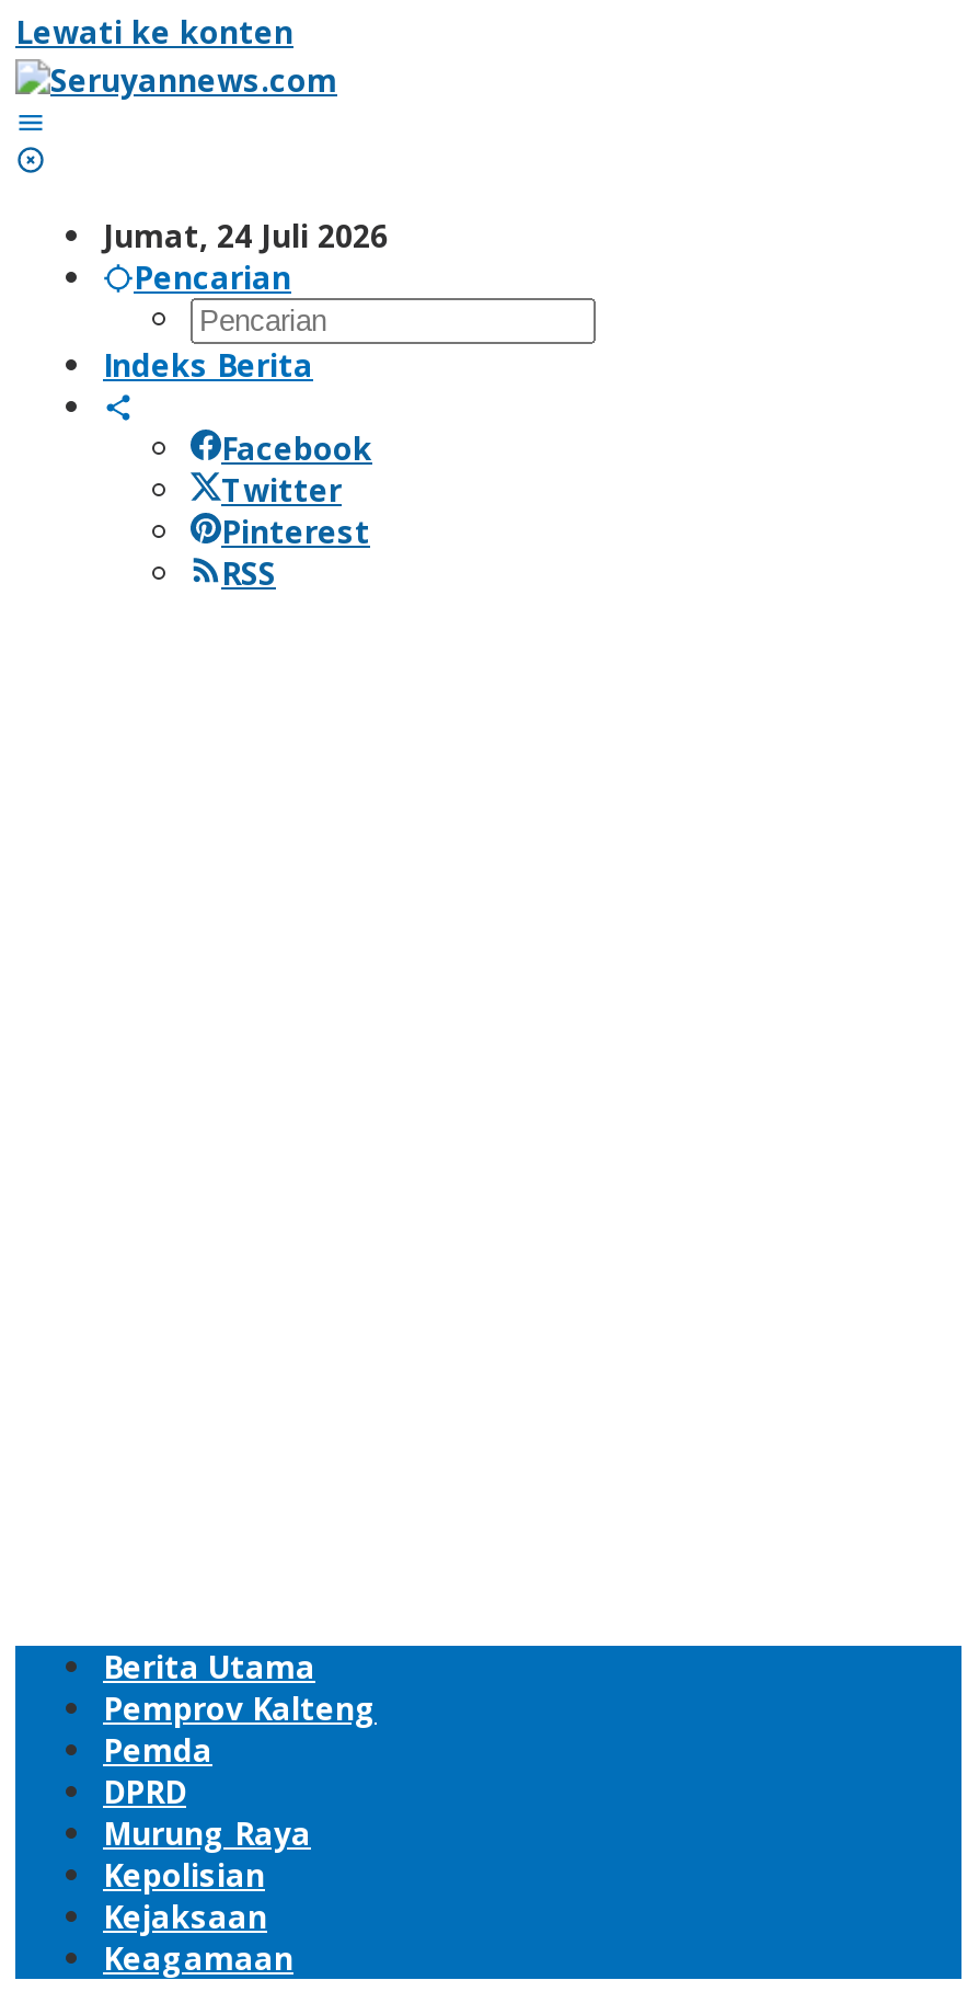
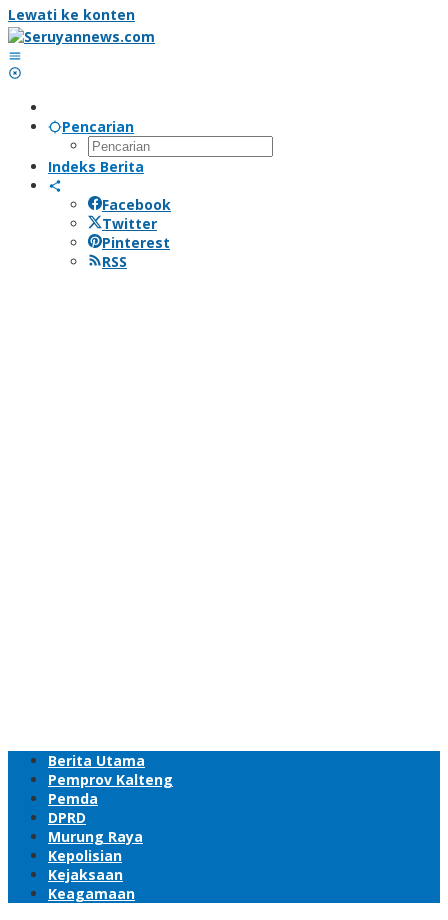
- Jumat, 24 Juli 2026
